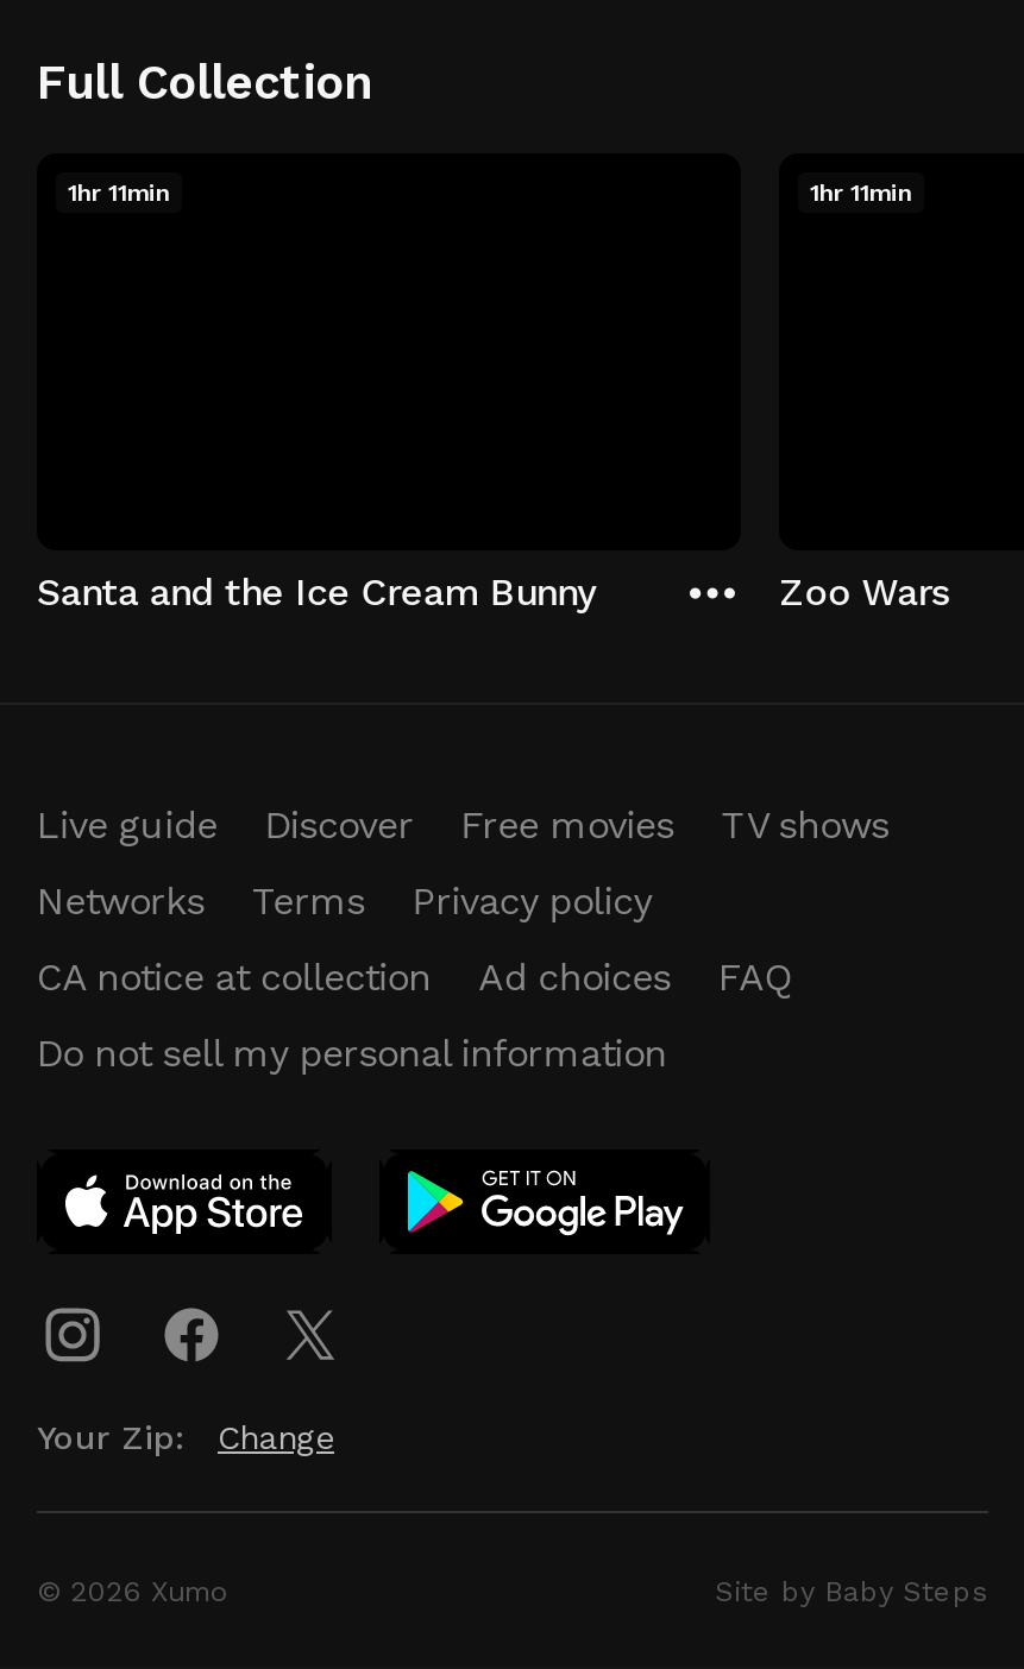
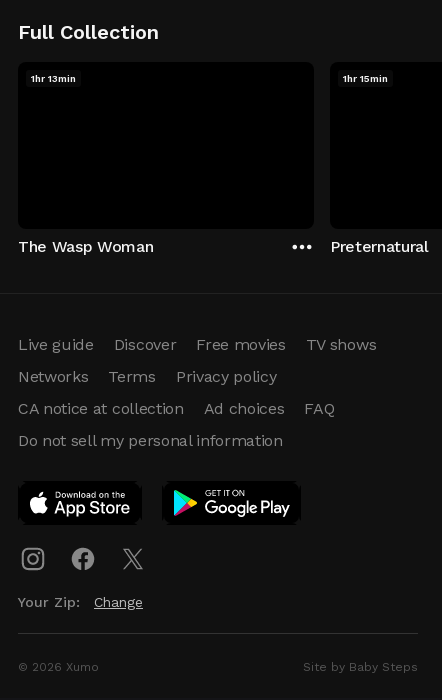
- 1hr 11min
+ 1hr 13min

- 1hr 11min
+ 1hr 15min

- Santa and the Ice Cream Bunny
+ The Wasp Woman

- Zoo Wars
+ Preternatural
